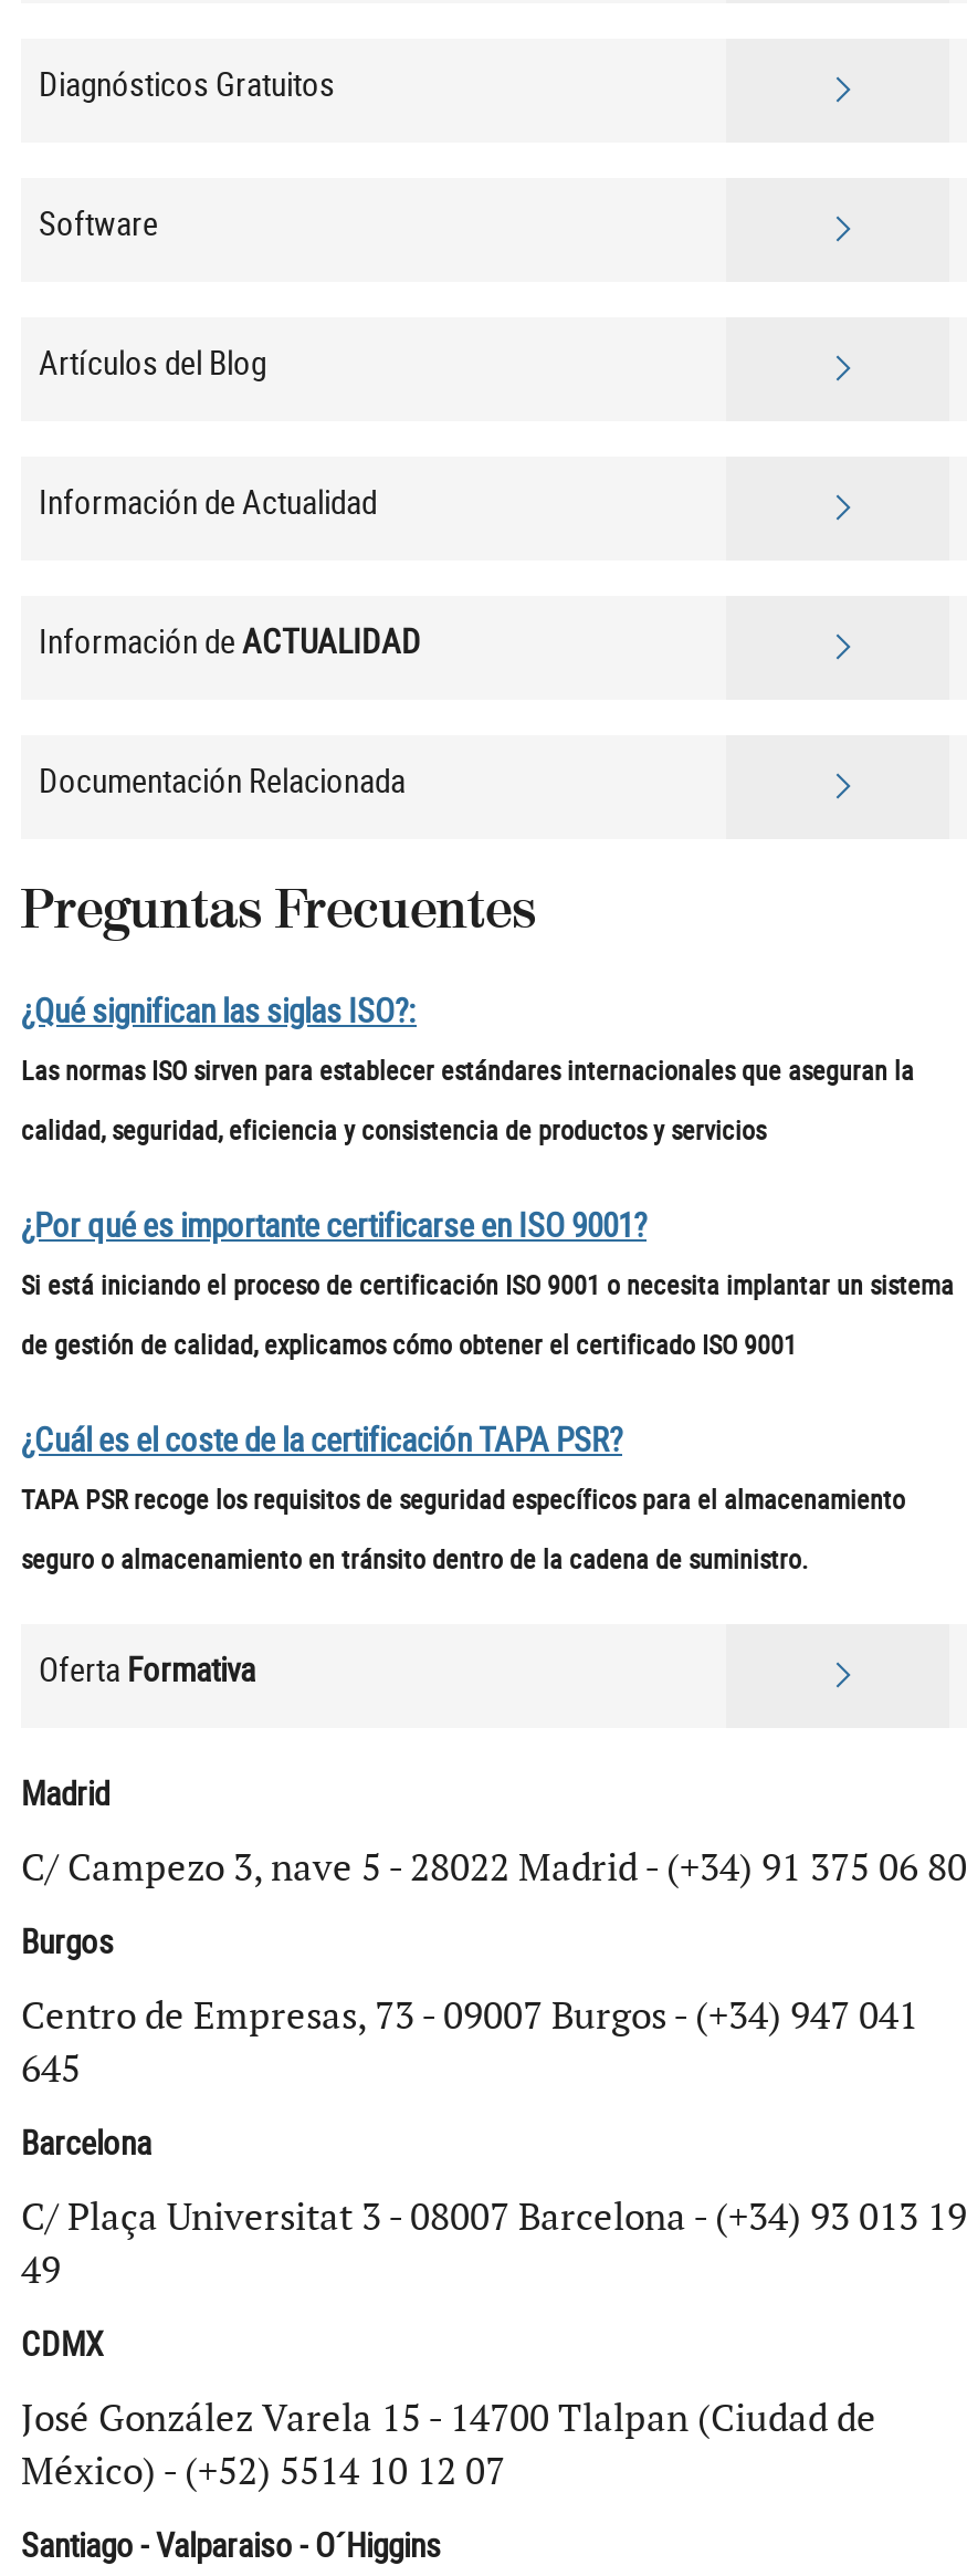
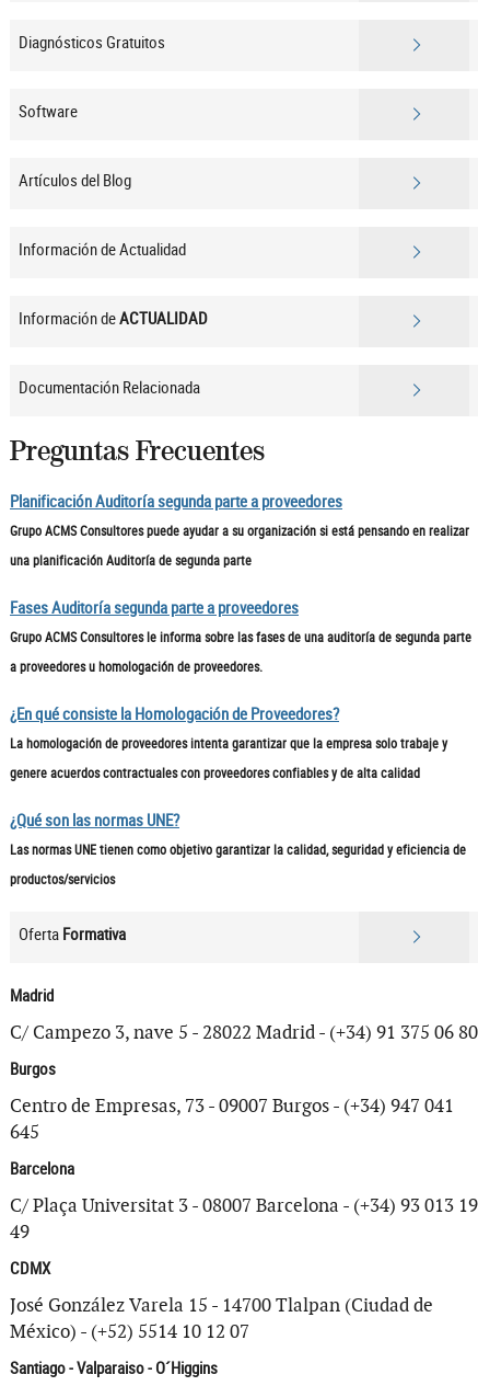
- ¿Qué significan las siglas ISO?:
- Las normas ISO sirven para establecer estándares internacionales que aseguran la
- calidad, seguridad, eficiencia y consistencia de productos y servicios
- ¿Por qué es importante certificarse en ISO 9001?
- Si está iniciando el proceso de certificación ISO 9001 o necesita implantar un sistema
- de gestión de calidad, explicamos cómo obtener el certificado ISO 9001
- ¿Cuál es el coste de la certificación TAPA PSR?
- TAPA PSR recoge los requisitos de seguridad específicos para el almacenamiento
- seguro o almacenamiento en tránsito dentro de la cadena de suministro.
+ Planificación Auditoría segunda parte a proveedores
+ Grupo ACMS Consultores puede ayudar a su organización si está pensando en realizar
+ una planificación Auditoría de segunda parte
+ Fases Auditoría segunda parte a proveedores
+ Grupo ACMS Consultores le informa sobre las fases de una auditoría de segunda parte
+ a proveedores u homologación de proveedores.
+ ¿En qué consiste la Homologación de Proveedores?
+ La homologación de proveedores intenta garantizar que la empresa solo trabaje y
+ genere acuerdos contractuales con proveedores confiables y de alta calidad
+ ¿Qué son las normas UNE?
+ Las normas UNE tienen como objetivo garantizar la calidad, seguridad y eficiencia de
+ productos/servicios
